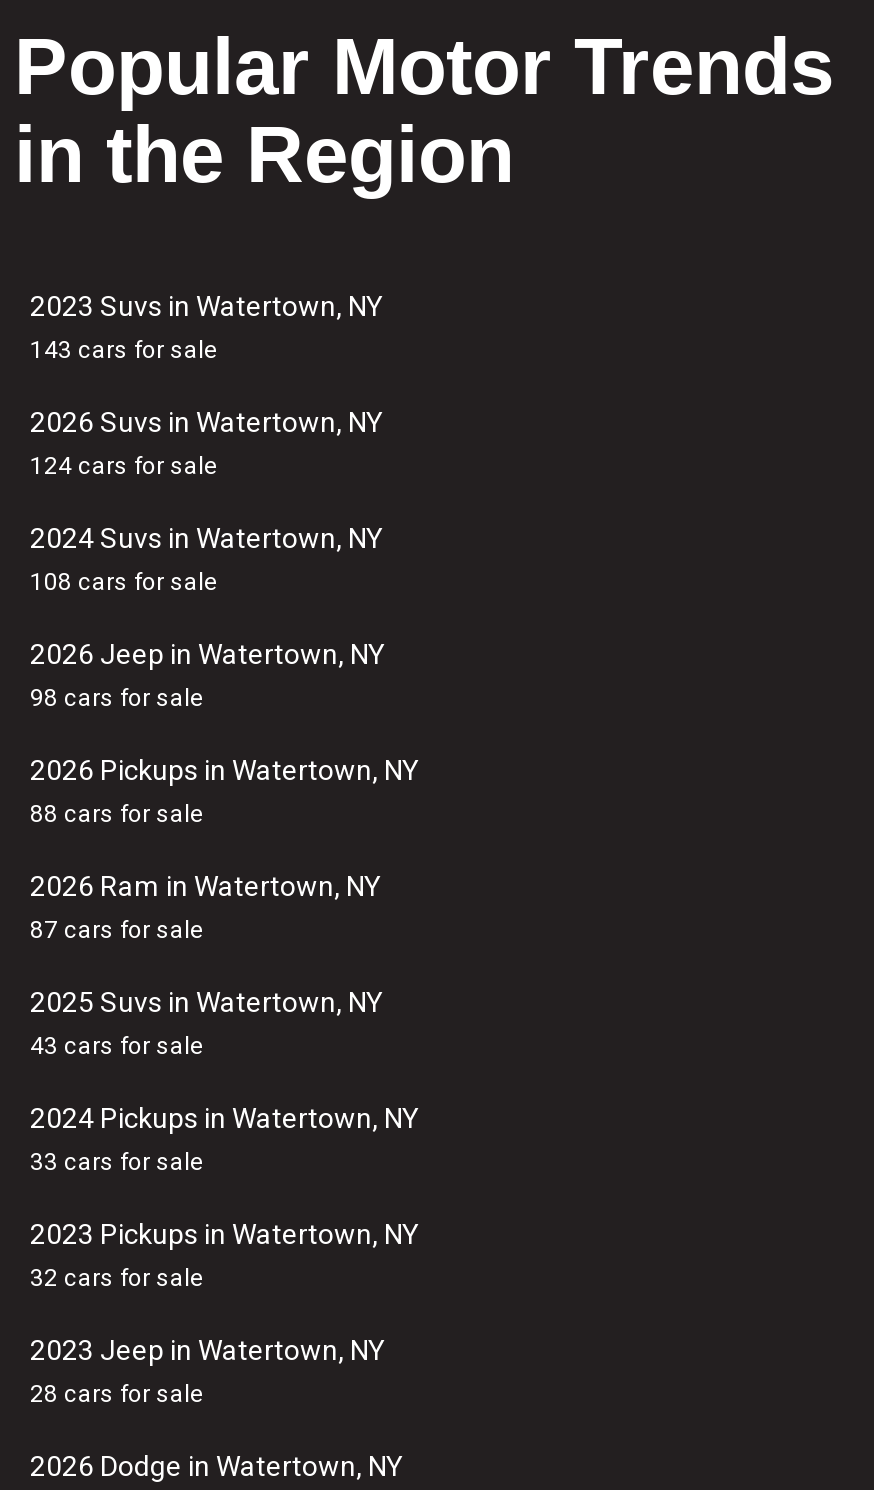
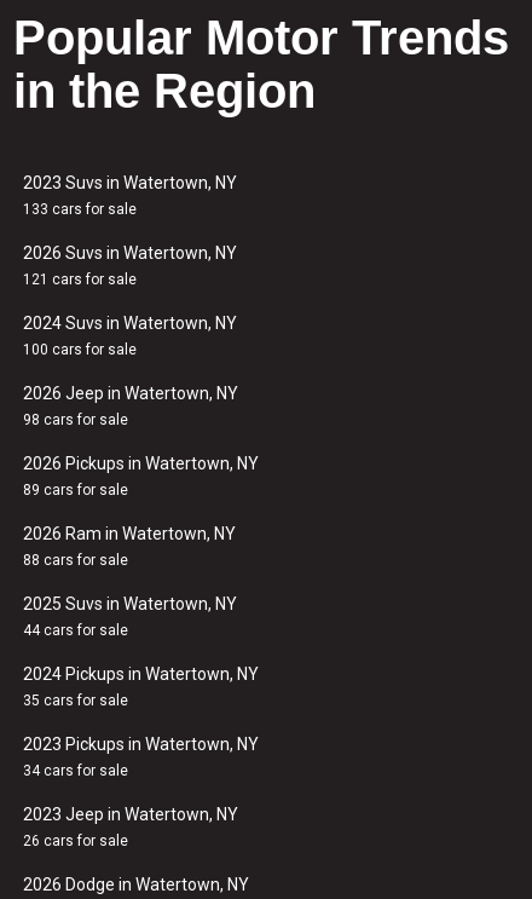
- 143 cars for sale
+ 133 cars for sale

- 124 cars for sale
+ 121 cars for sale

- 108 cars for sale
+ 100 cars for sale

- 88 cars for sale
+ 89 cars for sale

- 87 cars for sale
+ 88 cars for sale

- 43 cars for sale
+ 44 cars for sale

- 33 cars for sale
+ 35 cars for sale

- 32 cars for sale
+ 34 cars for sale

- 28 cars for sale
+ 26 cars for sale
